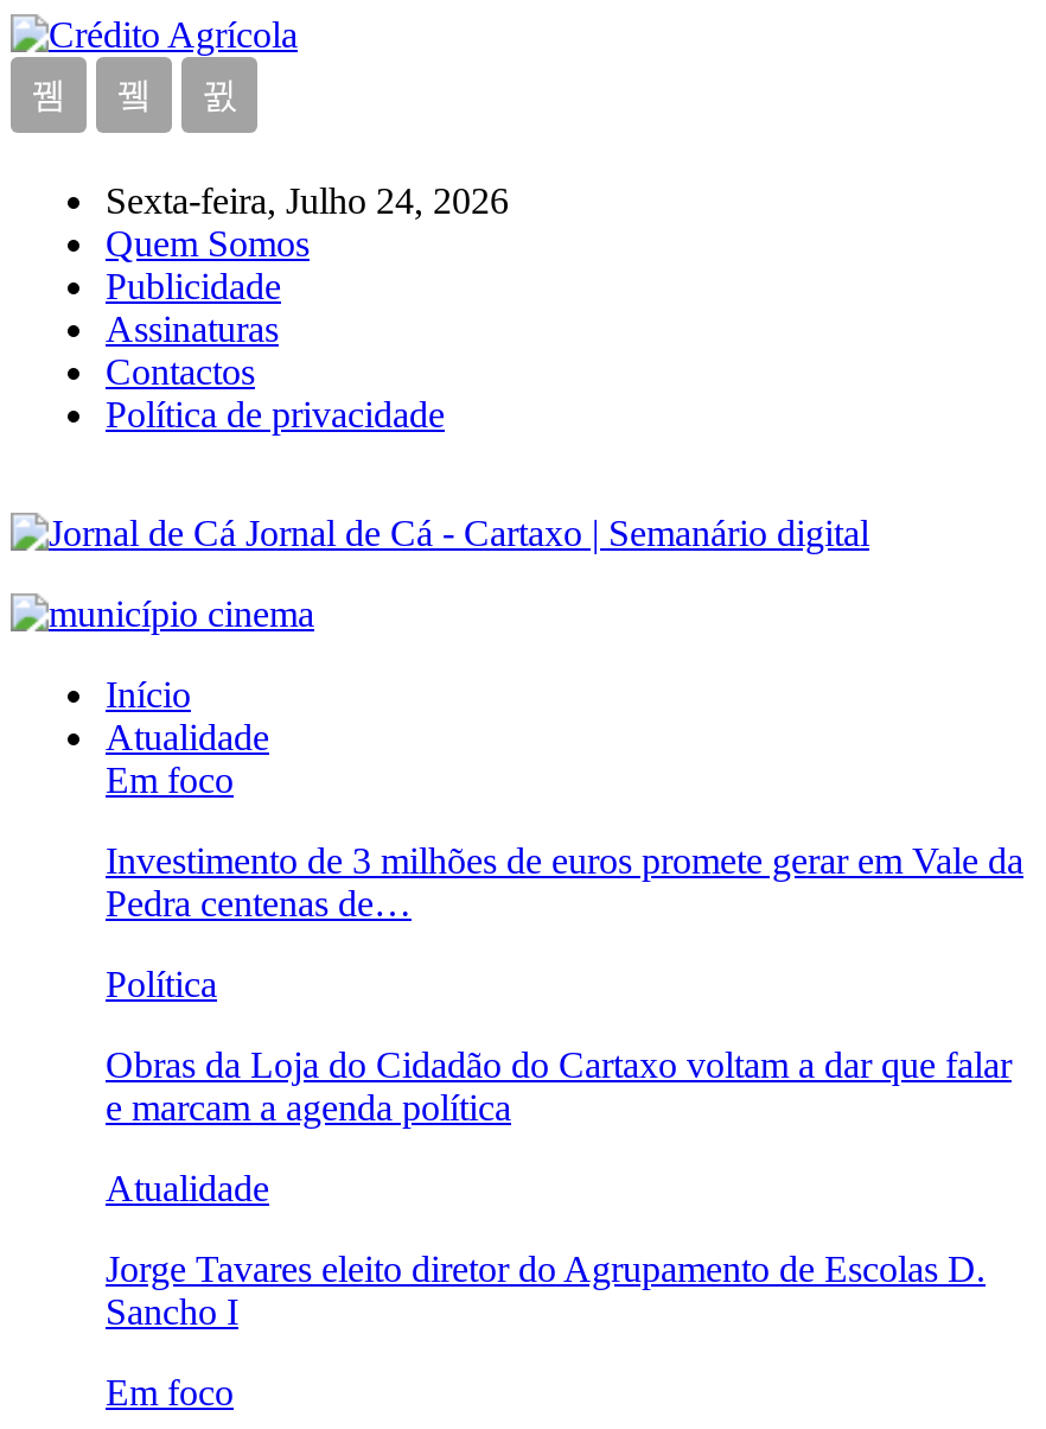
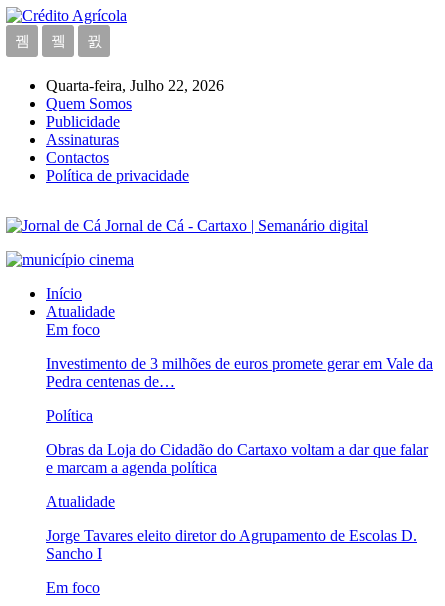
- Sexta-feira, Julho 24, 2026
+ Quarta-feira, Julho 22, 2026
